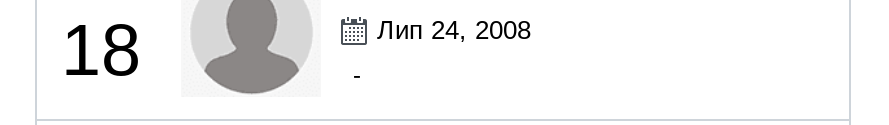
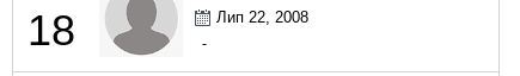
- Лип 24, 2008
+ Лип 22, 2008
